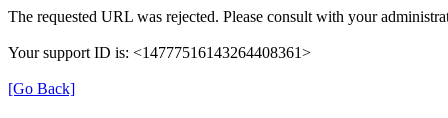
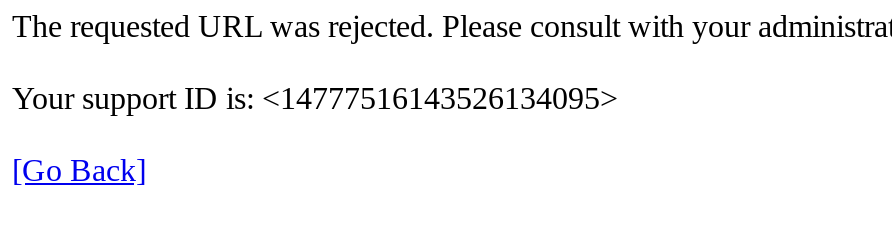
- Your support ID is: <14777516143264408361>
+ Your support ID is: <14777516143526134095>
